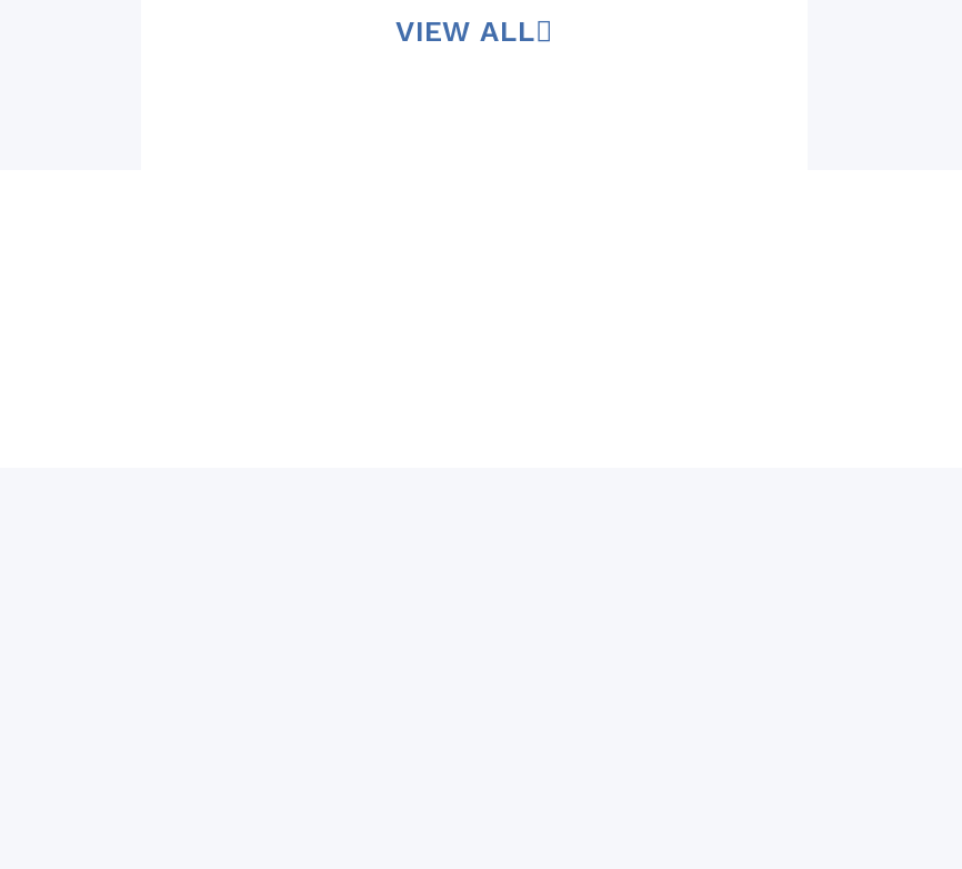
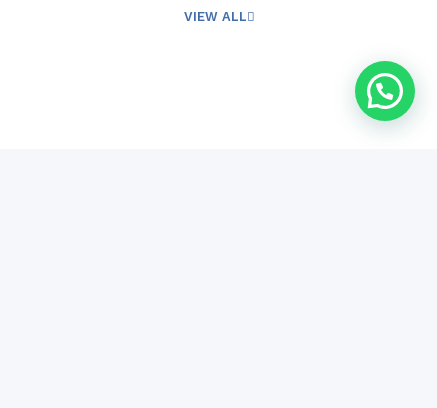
+ [image]
